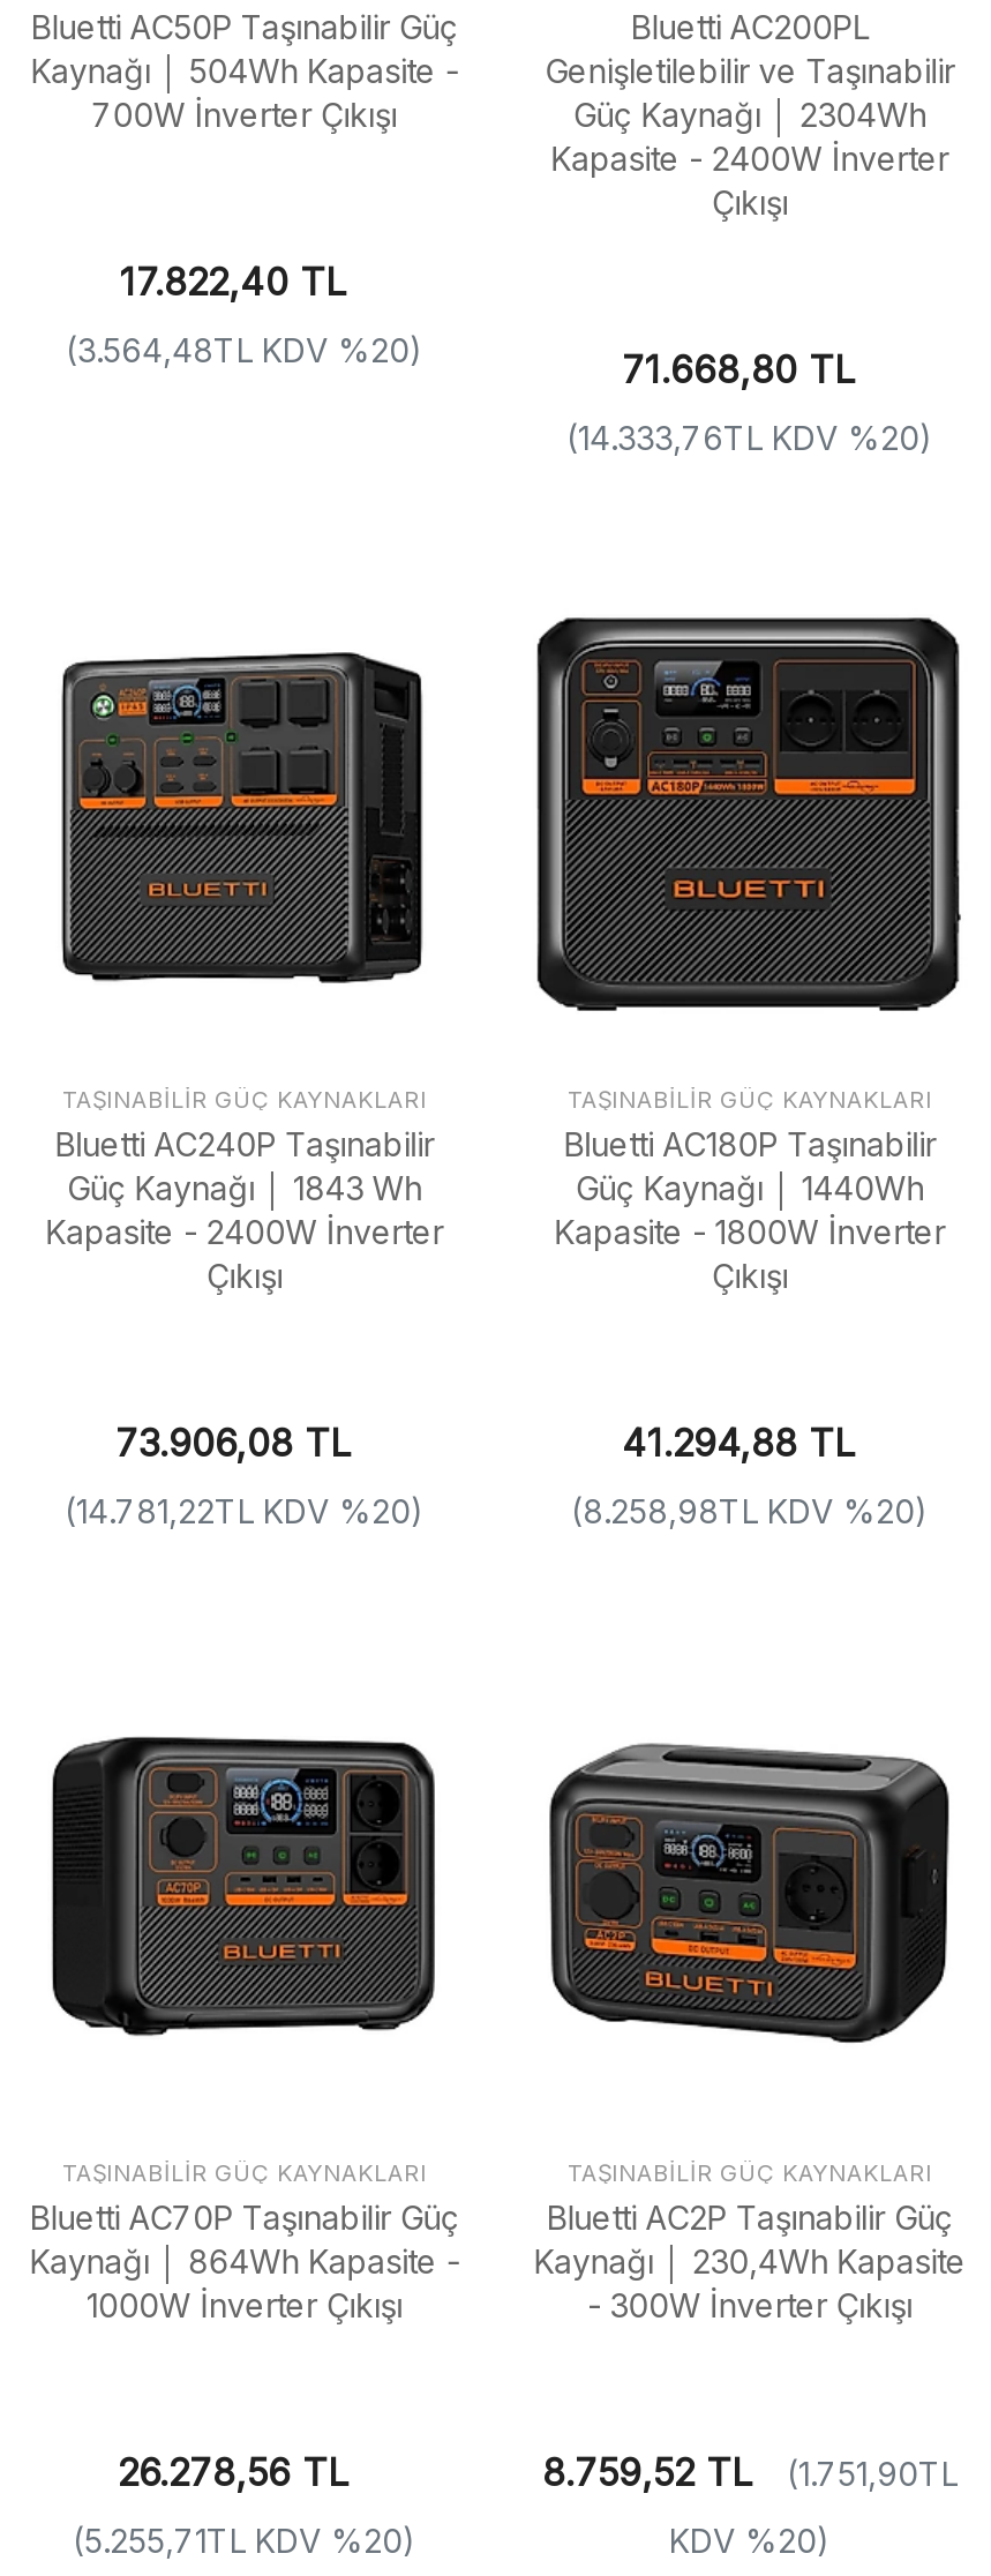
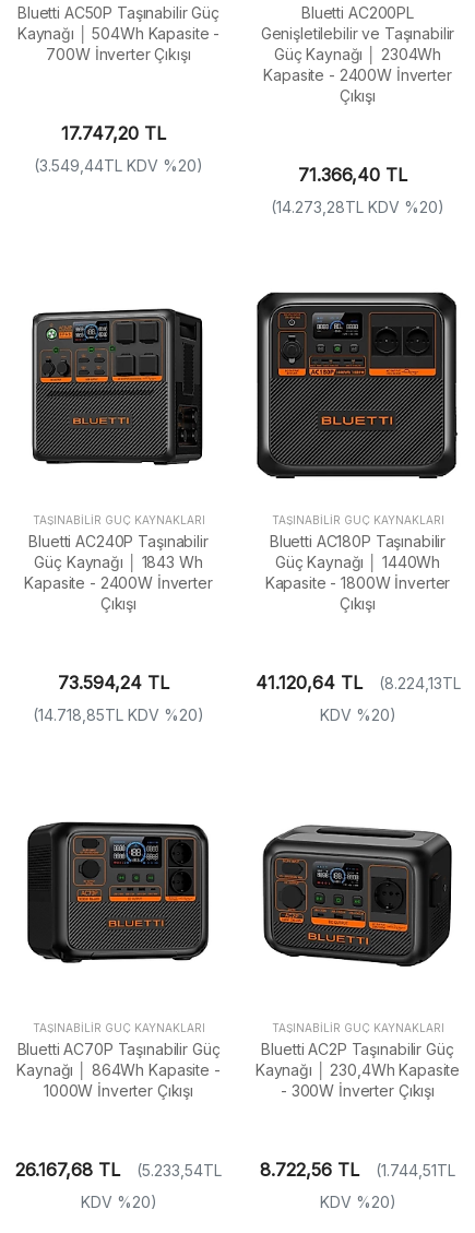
- 17.822,40 TL
+ 17.747,20 TL

- (3.564,48TL KDV %20)
+ (3.549,44TL KDV %20)

- 71.668,80 TL
+ 71.366,40 TL

- (14.333,76TL KDV %20)
+ (14.273,28TL KDV %20)

- 73.906,08 TL
+ 73.594,24 TL

- 41.294,88 TL
+ 41.120,64 TL
+ (8.224,13TL

- (14.781,22TL KDV %20)
+ (14.718,85TL KDV %20)

- (8.258,98TL KDV %20)
+ KDV %20)

- 26.278,56 TL
+ 26.167,68 TL
+ (5.233,54TL

- 8.759,52 TL
- (1.751,90TL
+ 8.722,56 TL
+ (1.744,51TL

- (5.255,71TL KDV %20)
+ KDV %20)
